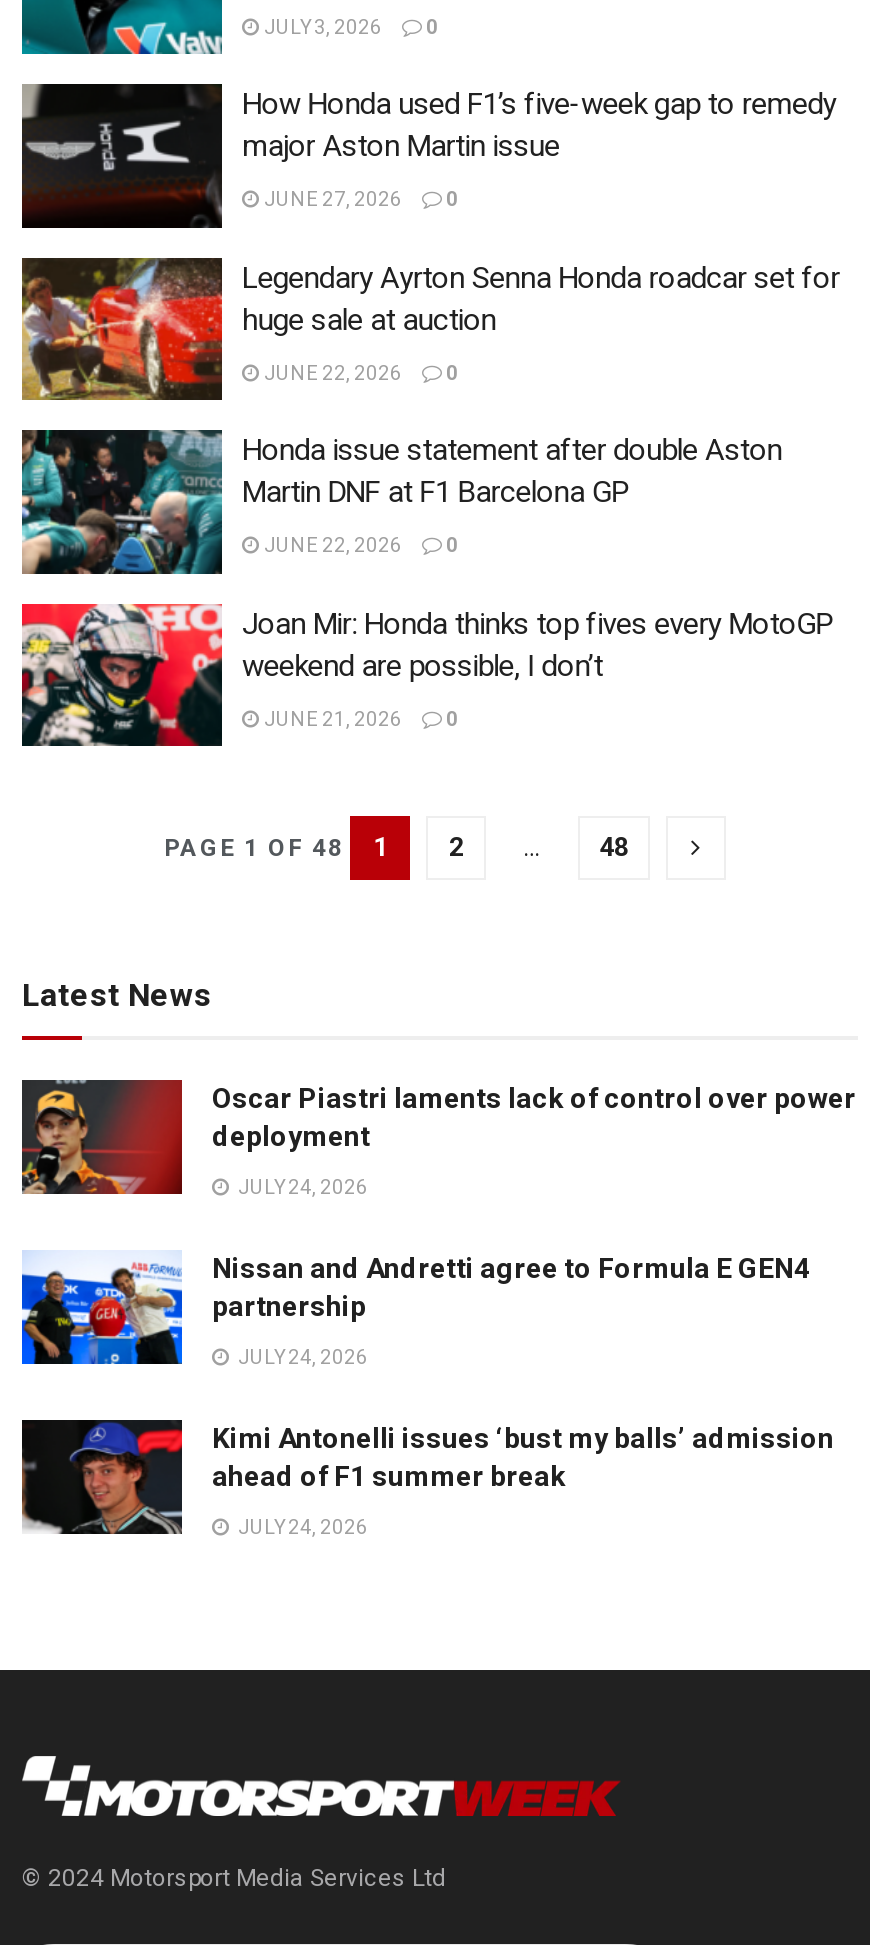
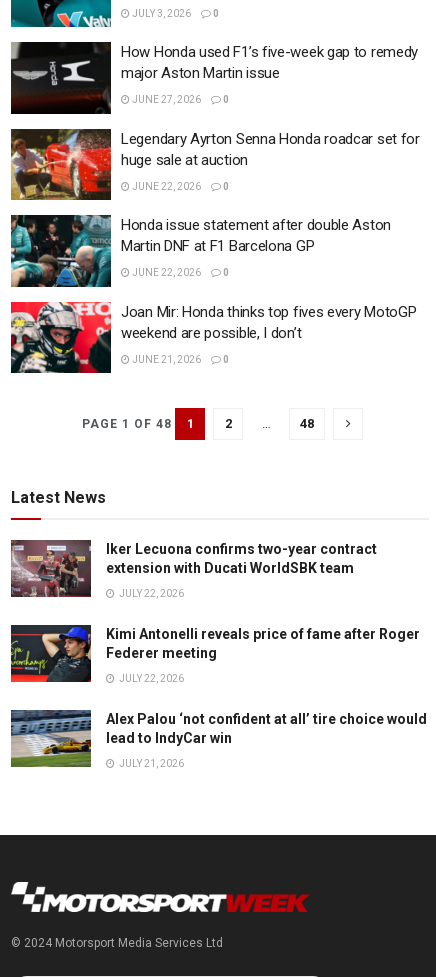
- [image]
- Oscar Piastri laments lack of control over power
- deployment
+ [image]
+ Iker Lecuona confirms two-year contract
+ extension with Ducati WorldSBK team

- JULY 24, 2026
+ JULY 22, 2026

- [image]
- Nissan and Andretti agree to Formula E GEN4
- partnership
+ [image]
+ Kimi Antonelli reveals price of fame after Roger
+ Federer meeting

- JULY 24, 2026
+ JULY 22, 2026

- [image]
- Kimi Antonelli issues ‘bust my balls’ admission
- ahead of F1 summer break
+ [image]
+ Alex Palou ‘not confident at all’ tire choice would
+ lead to IndyCar win

- JULY 24, 2026
+ JULY 21, 2026
